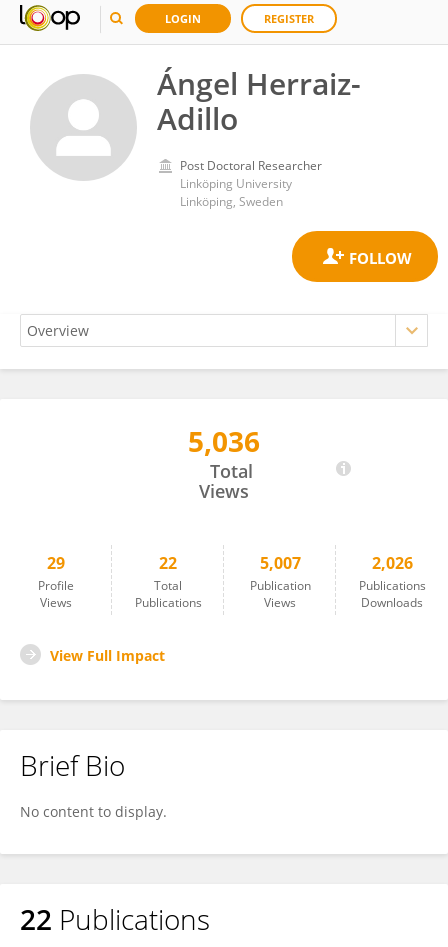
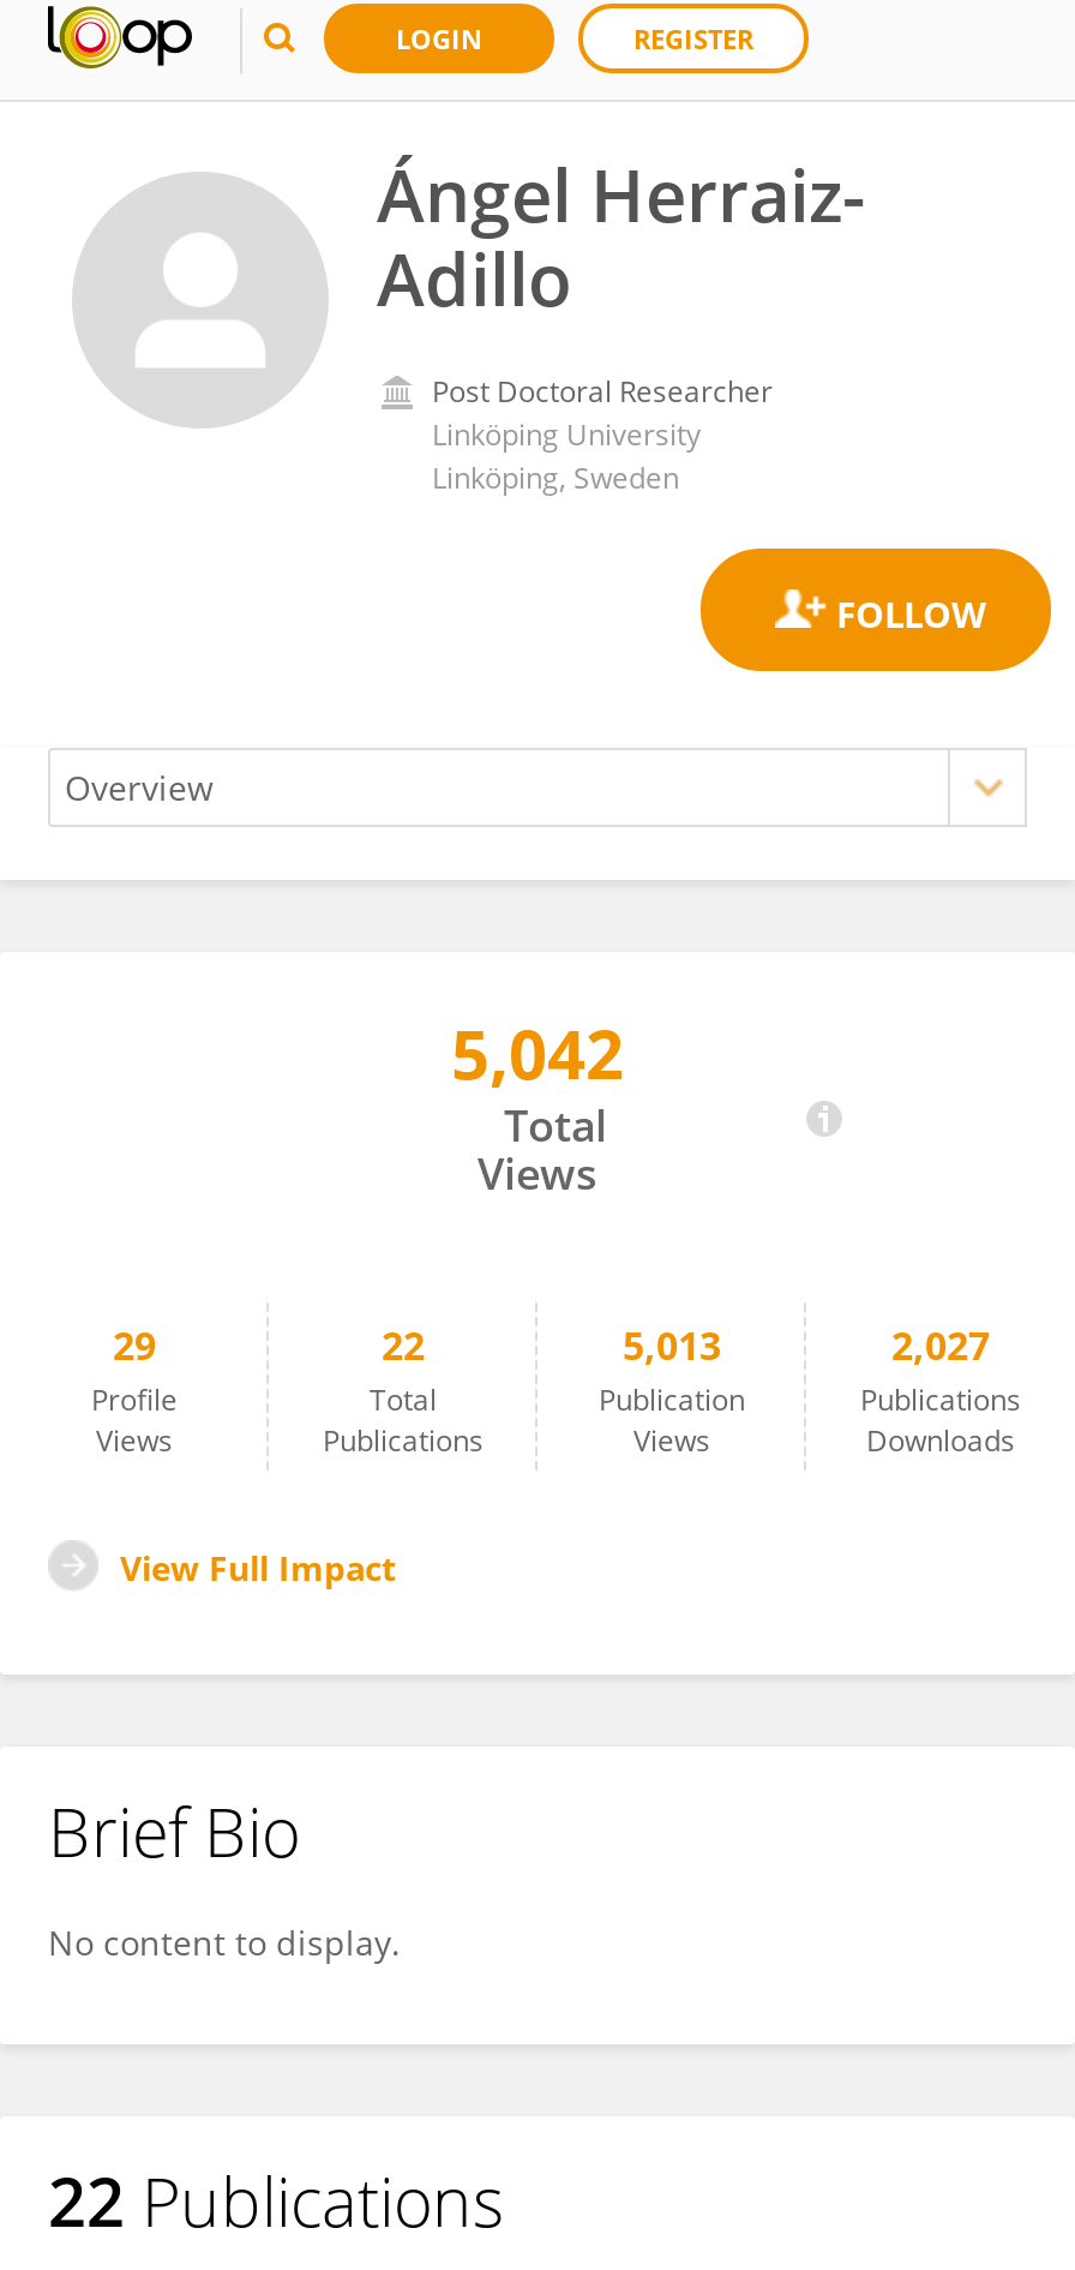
- 5,036
+ 5,042

- 5,007
+ 5,013

- 2,026
+ 2,027
